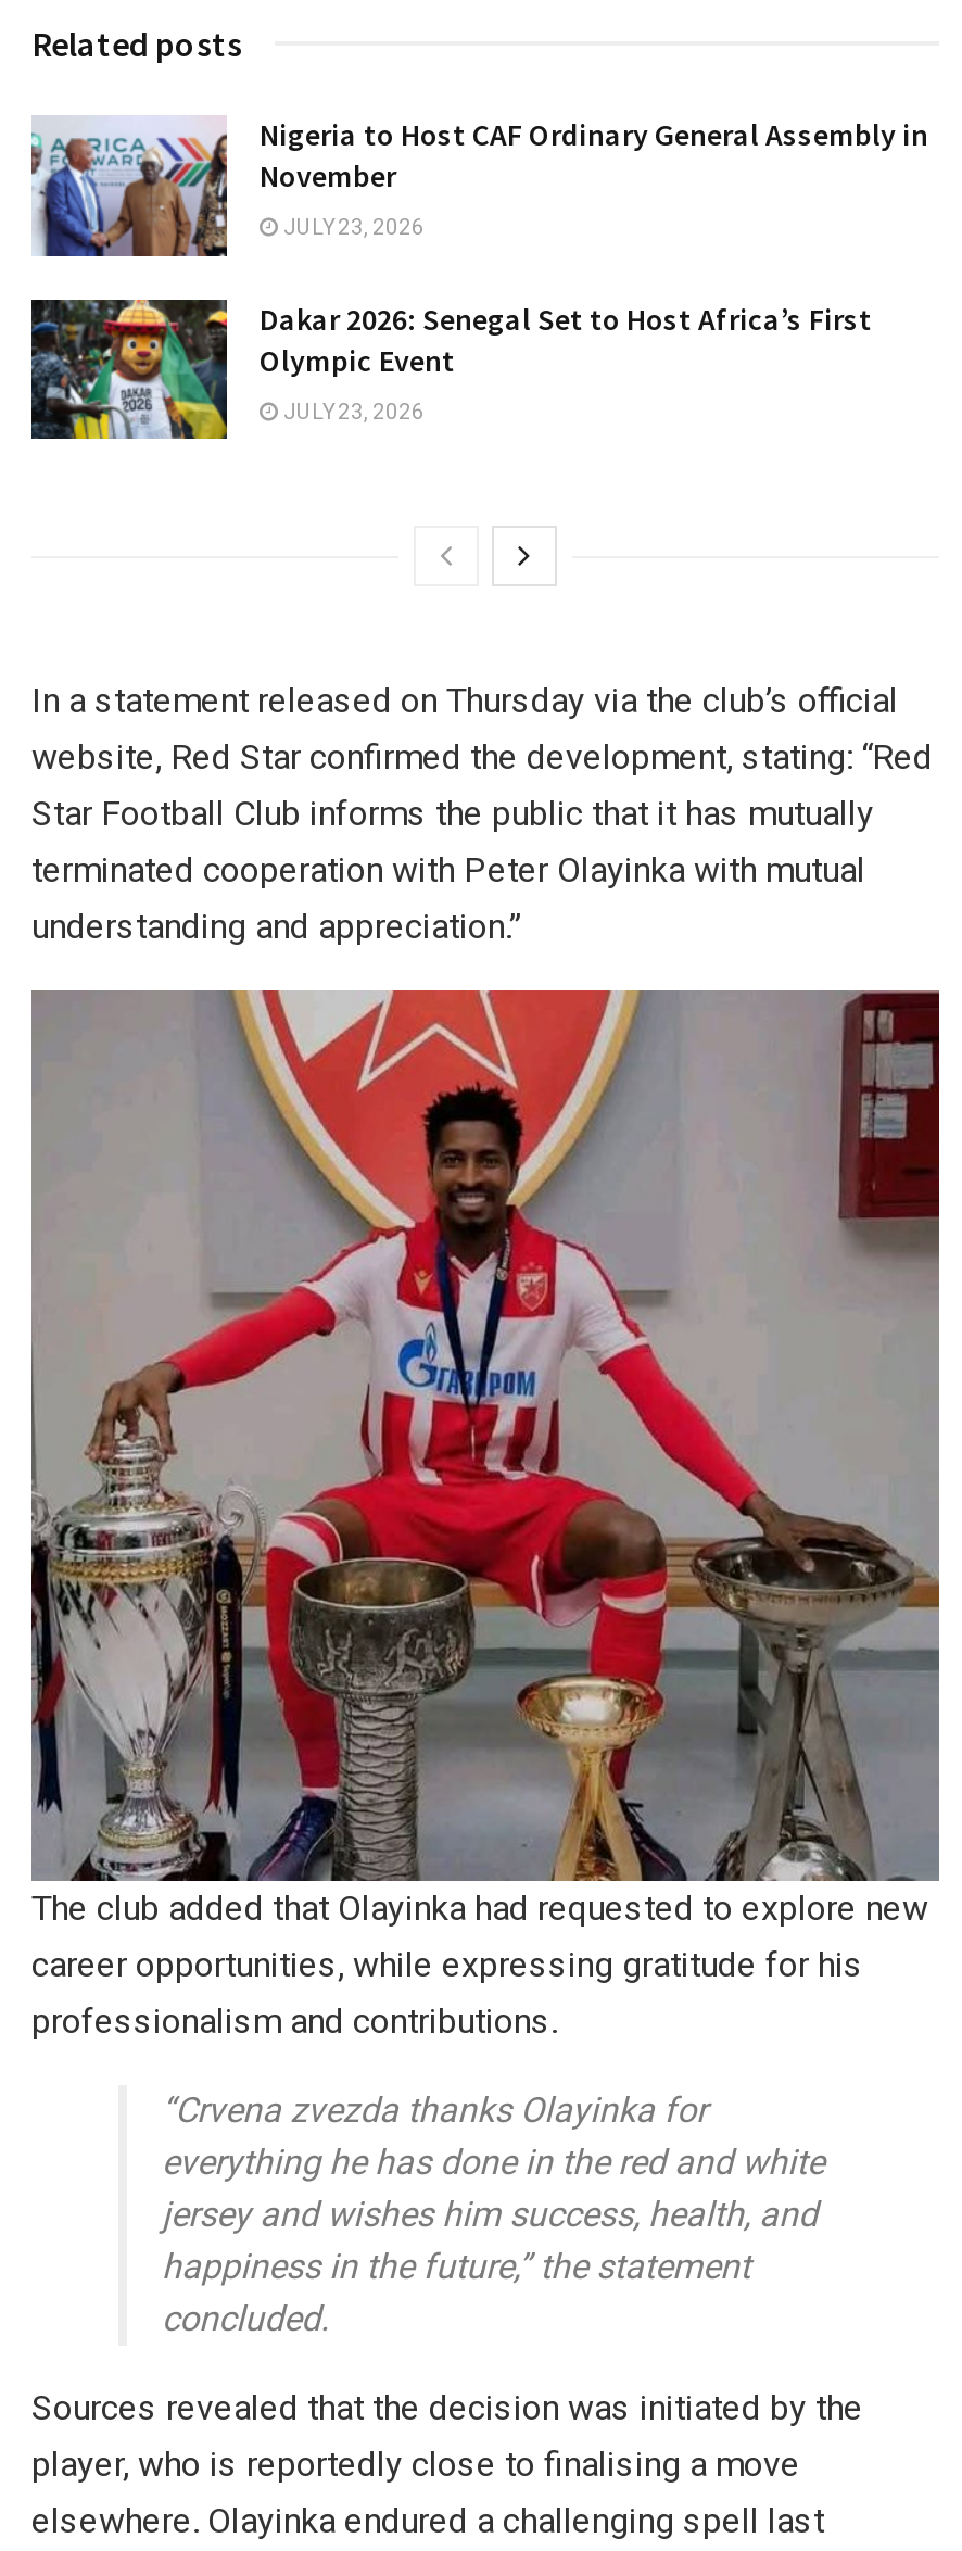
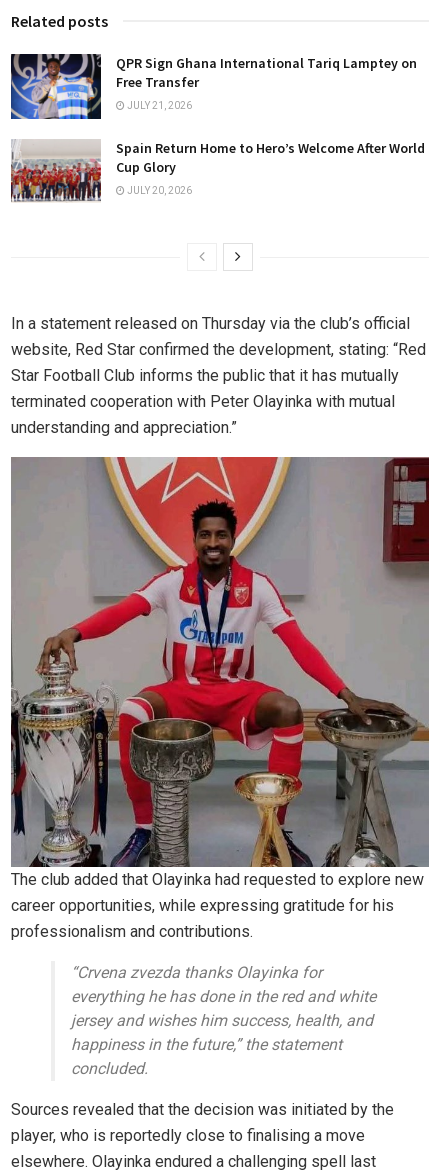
- [image]
- Nigeria to Host CAF Ordinary General Assembly in
- November
+ [image]
+ QPR Sign Ghana International Tariq Lamptey on
+ Free Transfer

- JULY 23, 2026
+ JULY 21, 2026

- [image]
- Dakar 2026: Senegal Set to Host Africa’s First
- Olympic Event
+ [image]
+ Spain Return Home to Hero’s Welcome After World
+ Cup Glory

- JULY 23, 2026
+ JULY 20, 2026
